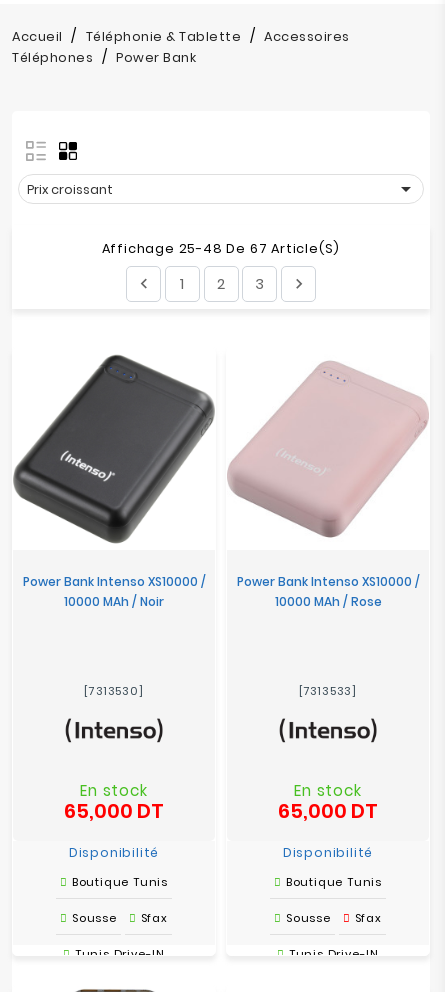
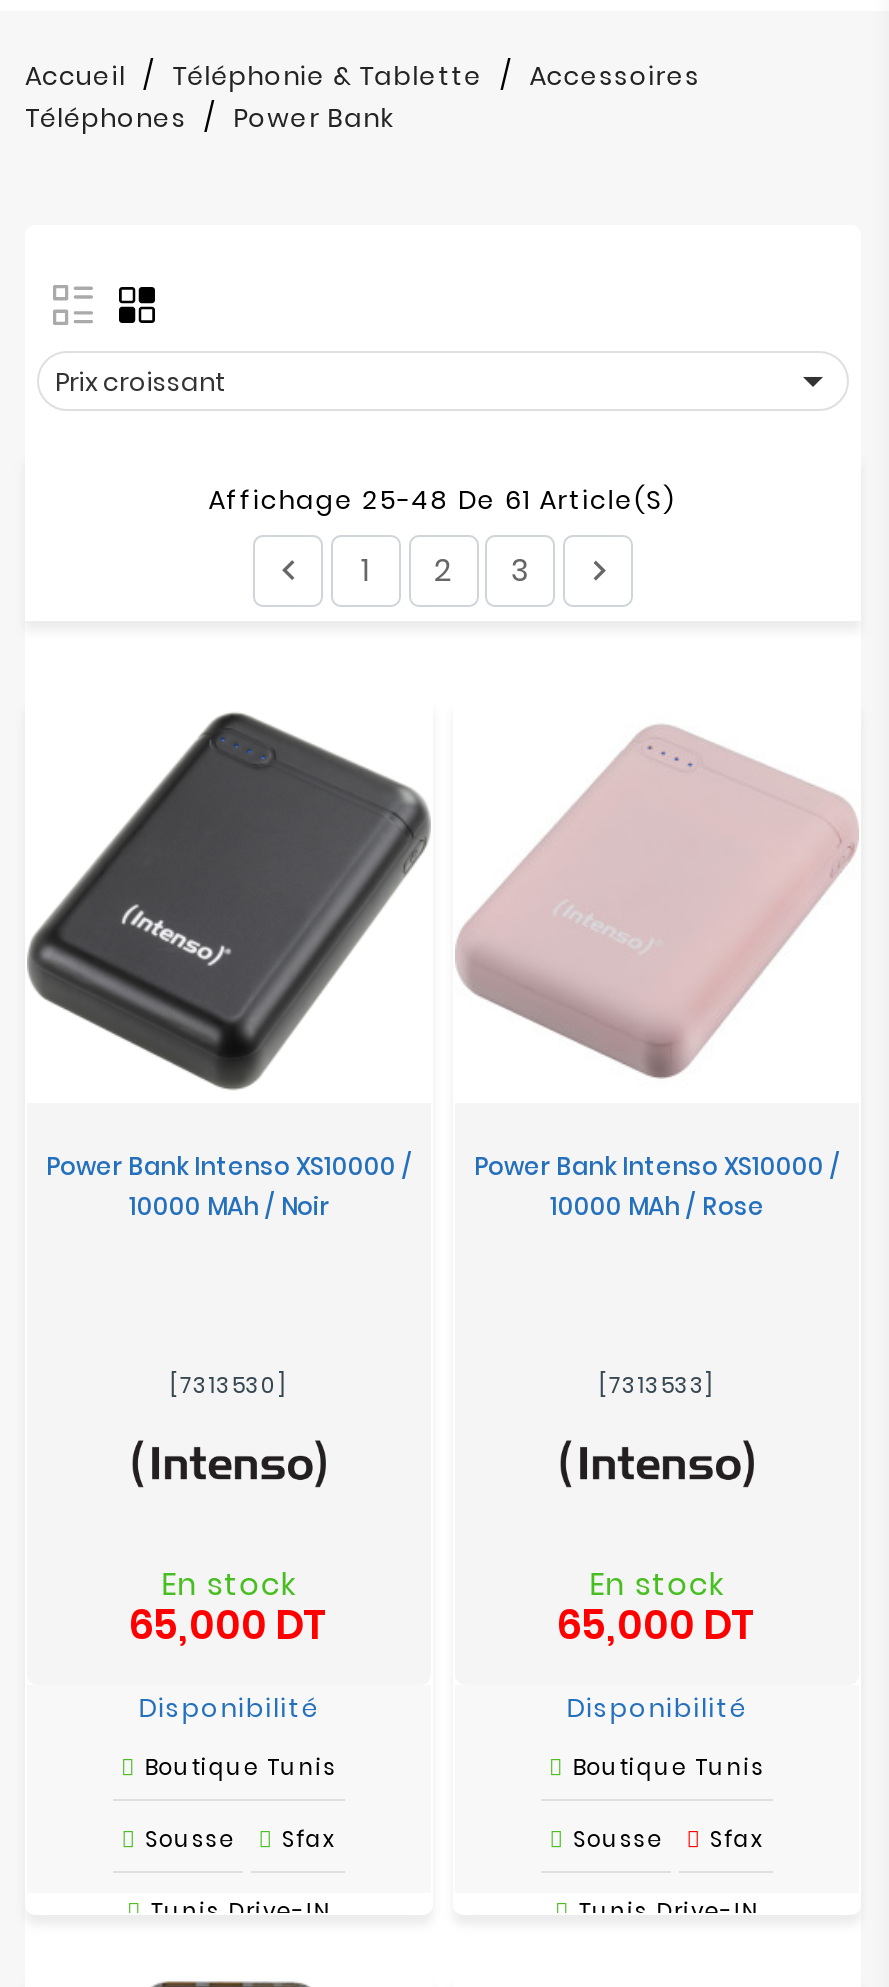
- Affichage 25-48 De 67 Article(s)
+ Affichage 25-48 De 61 Article(s)
